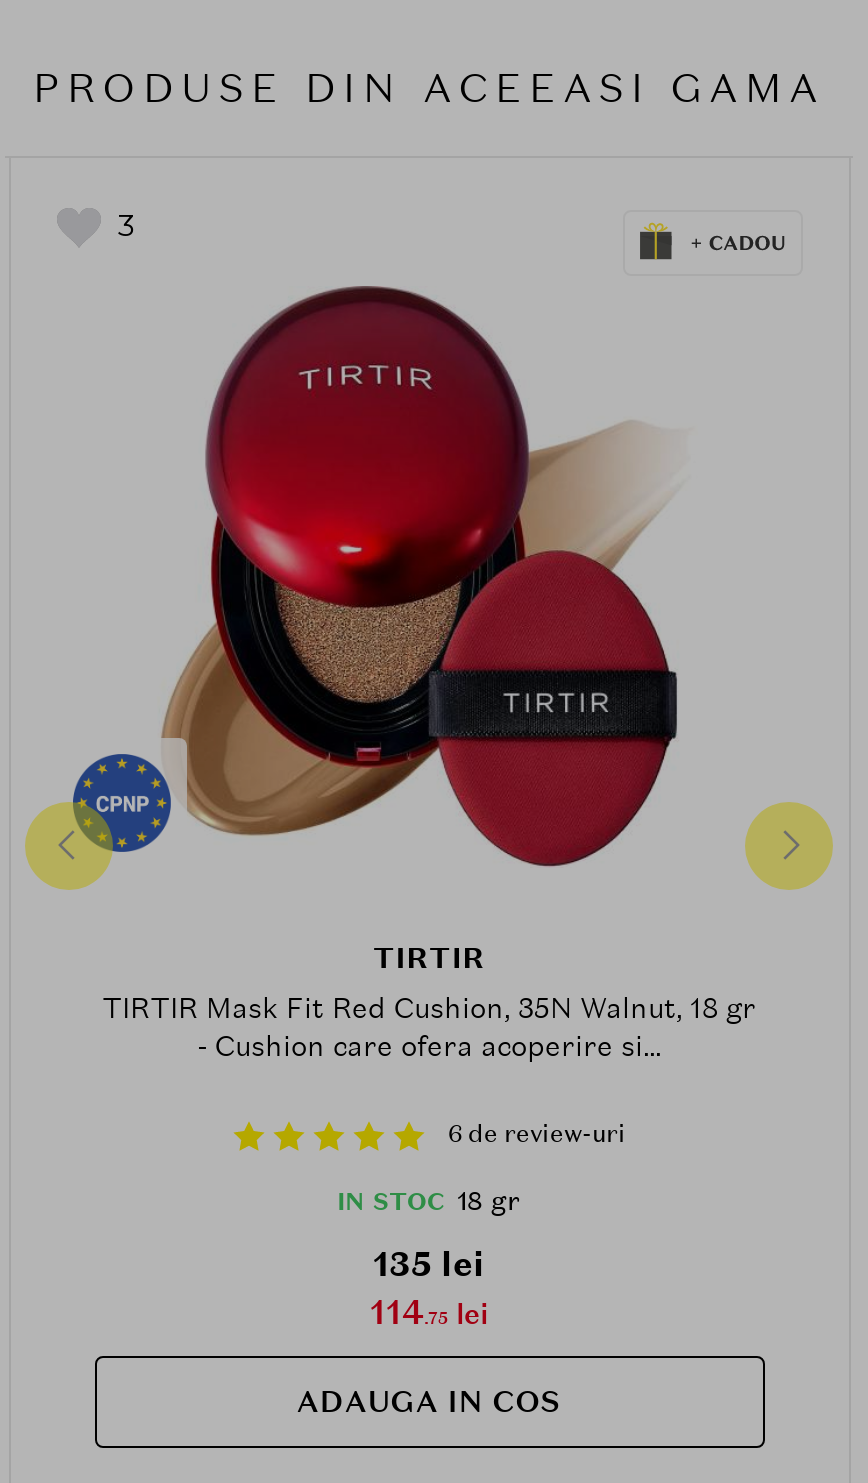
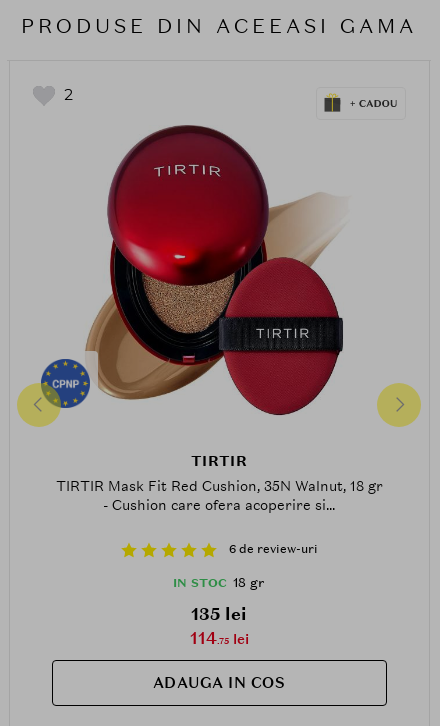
- 3
+ 2
